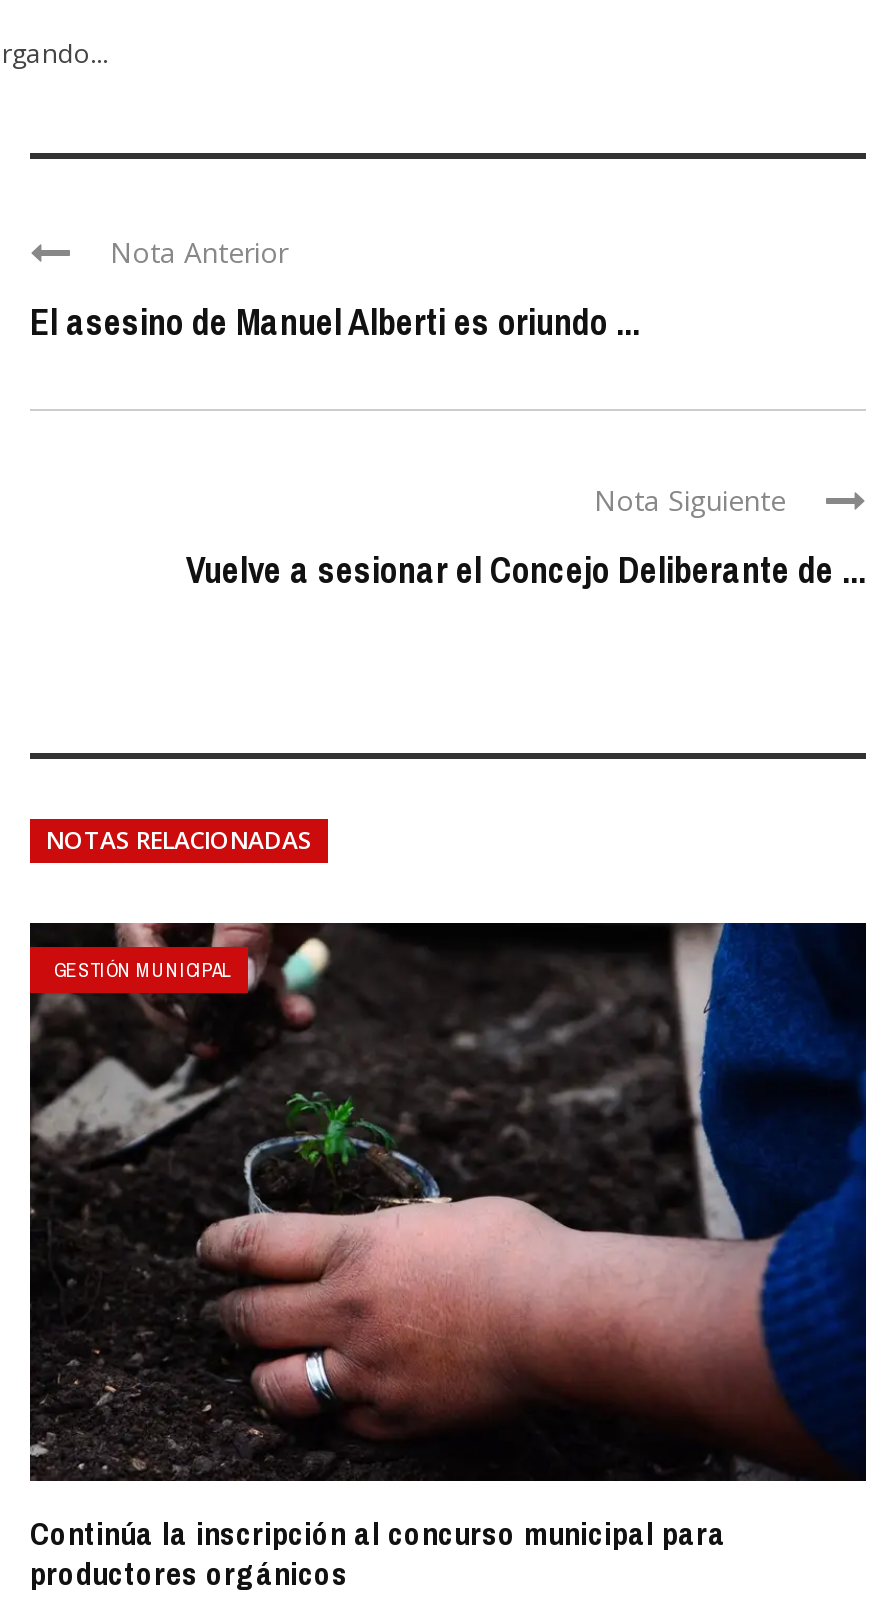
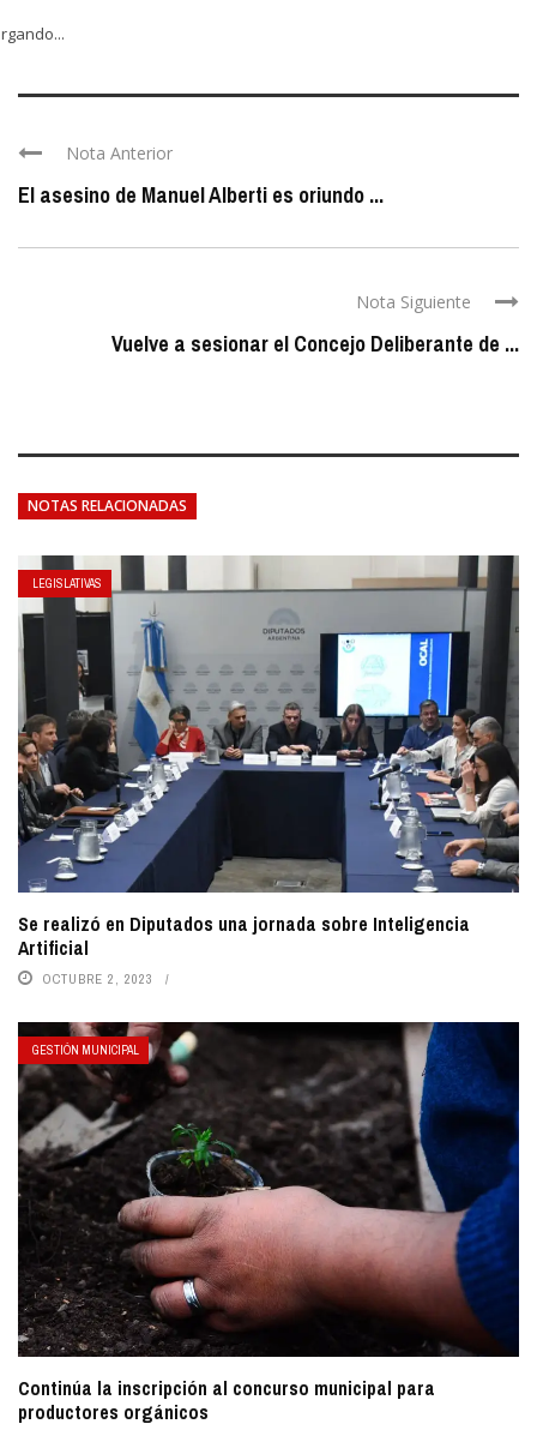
+ [image]
+ LEGISLATIVAS

+ Se realizó en Diputados una jornada sobre Inteligencia
+ Artificial
+ OCTUBRE 2, 2023
